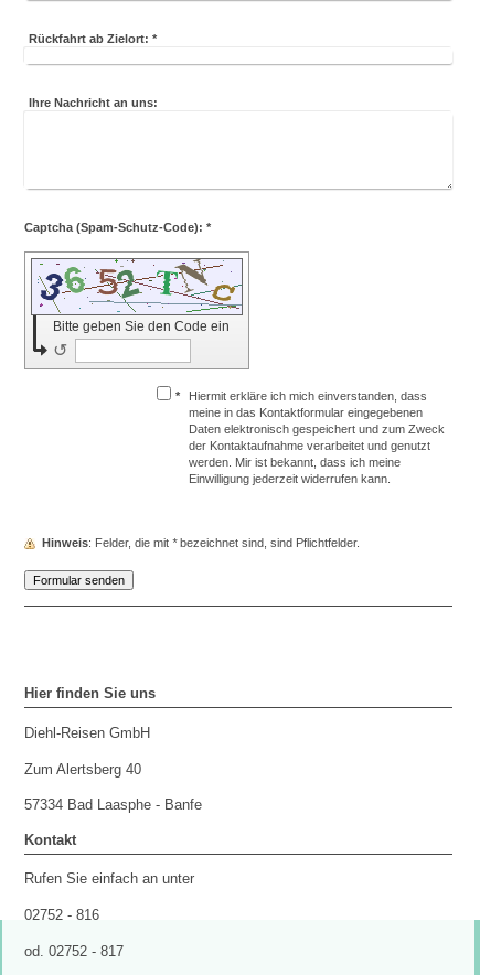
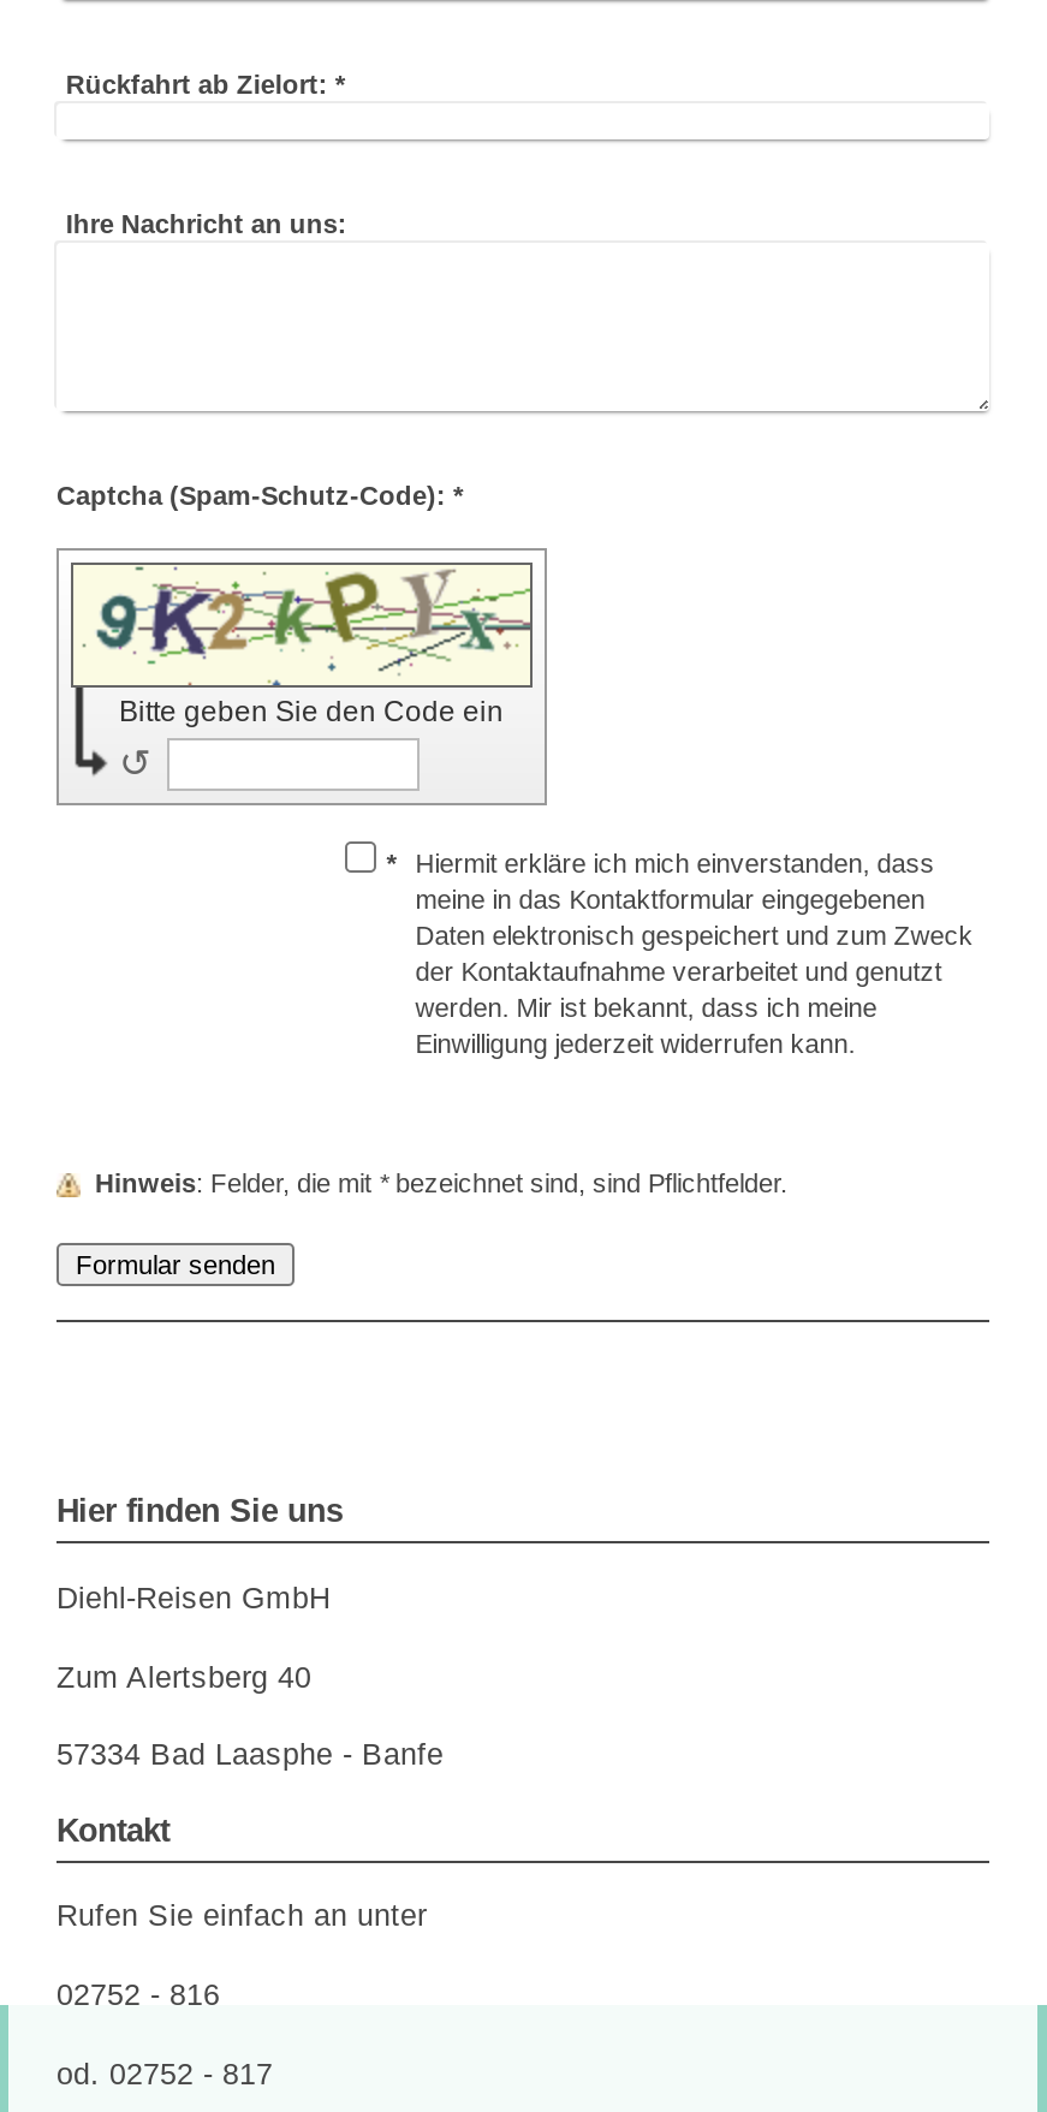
- [image]
+ [image]
